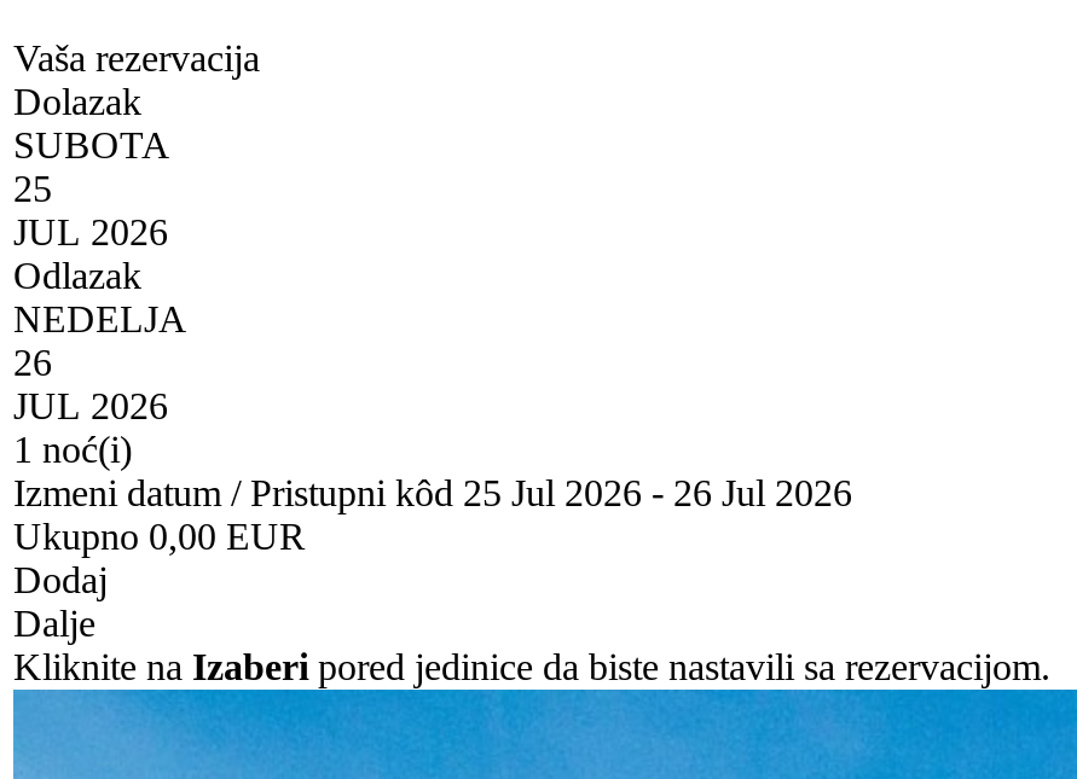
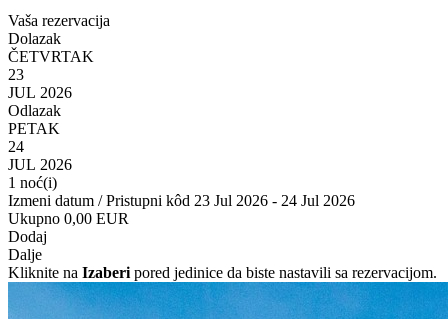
- SUBOTA
- 25
+ ČETVRTAK
+ 23

- NEDELJA
- 26
+ PETAK
+ 24

- Izmeni datum / Pristupni kôd 25 Jul 2026 - 26 Jul 2026
+ Izmeni datum / Pristupni kôd 23 Jul 2026 - 24 Jul 2026
